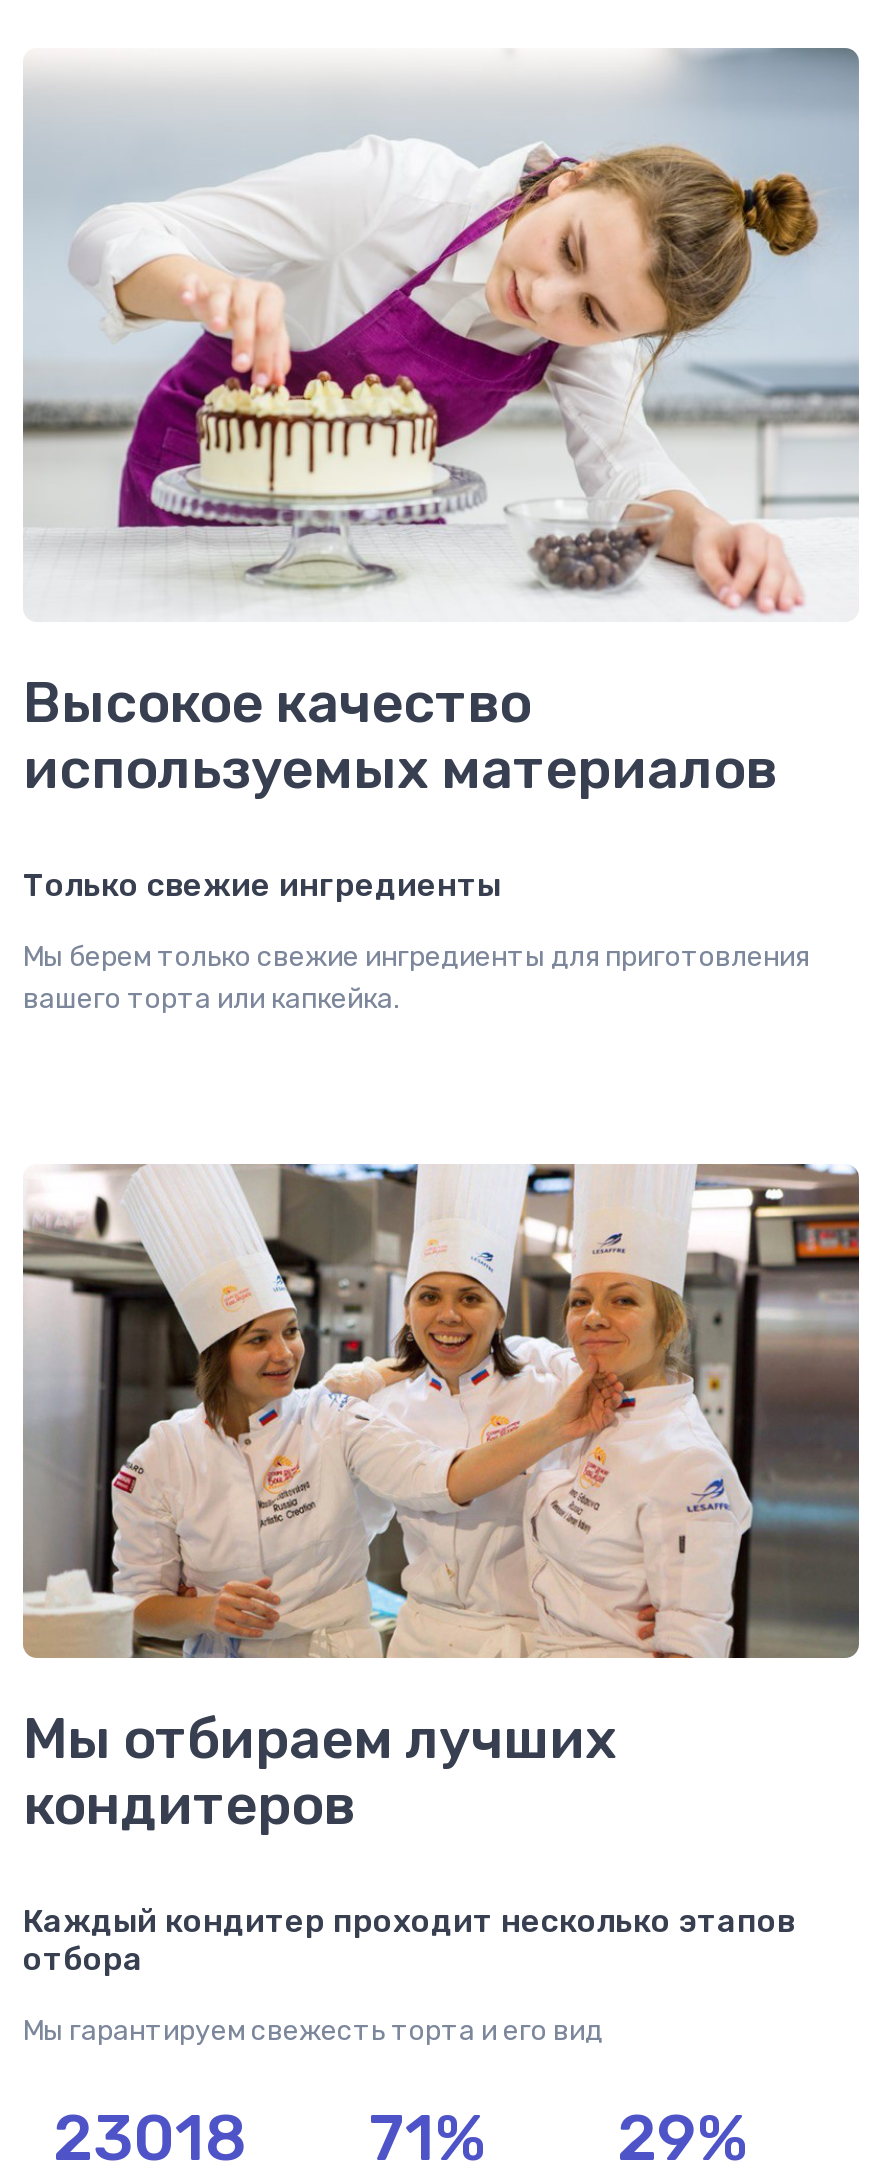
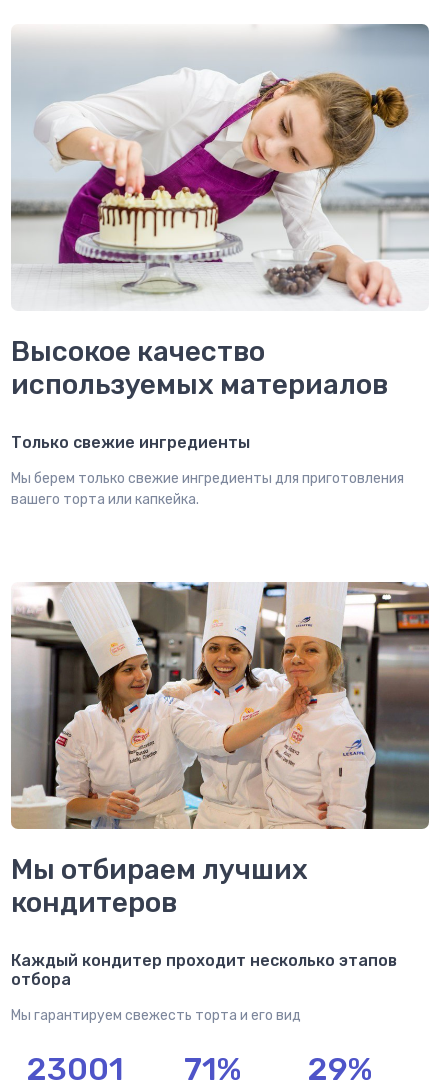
- 23018 71% 29%
+ 23001 71% 29%
